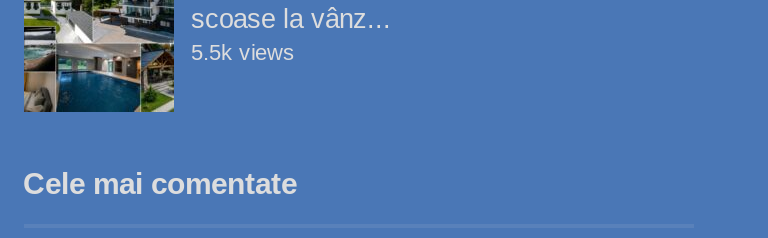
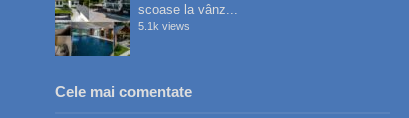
- 5.5k views
+ 5.1k views
